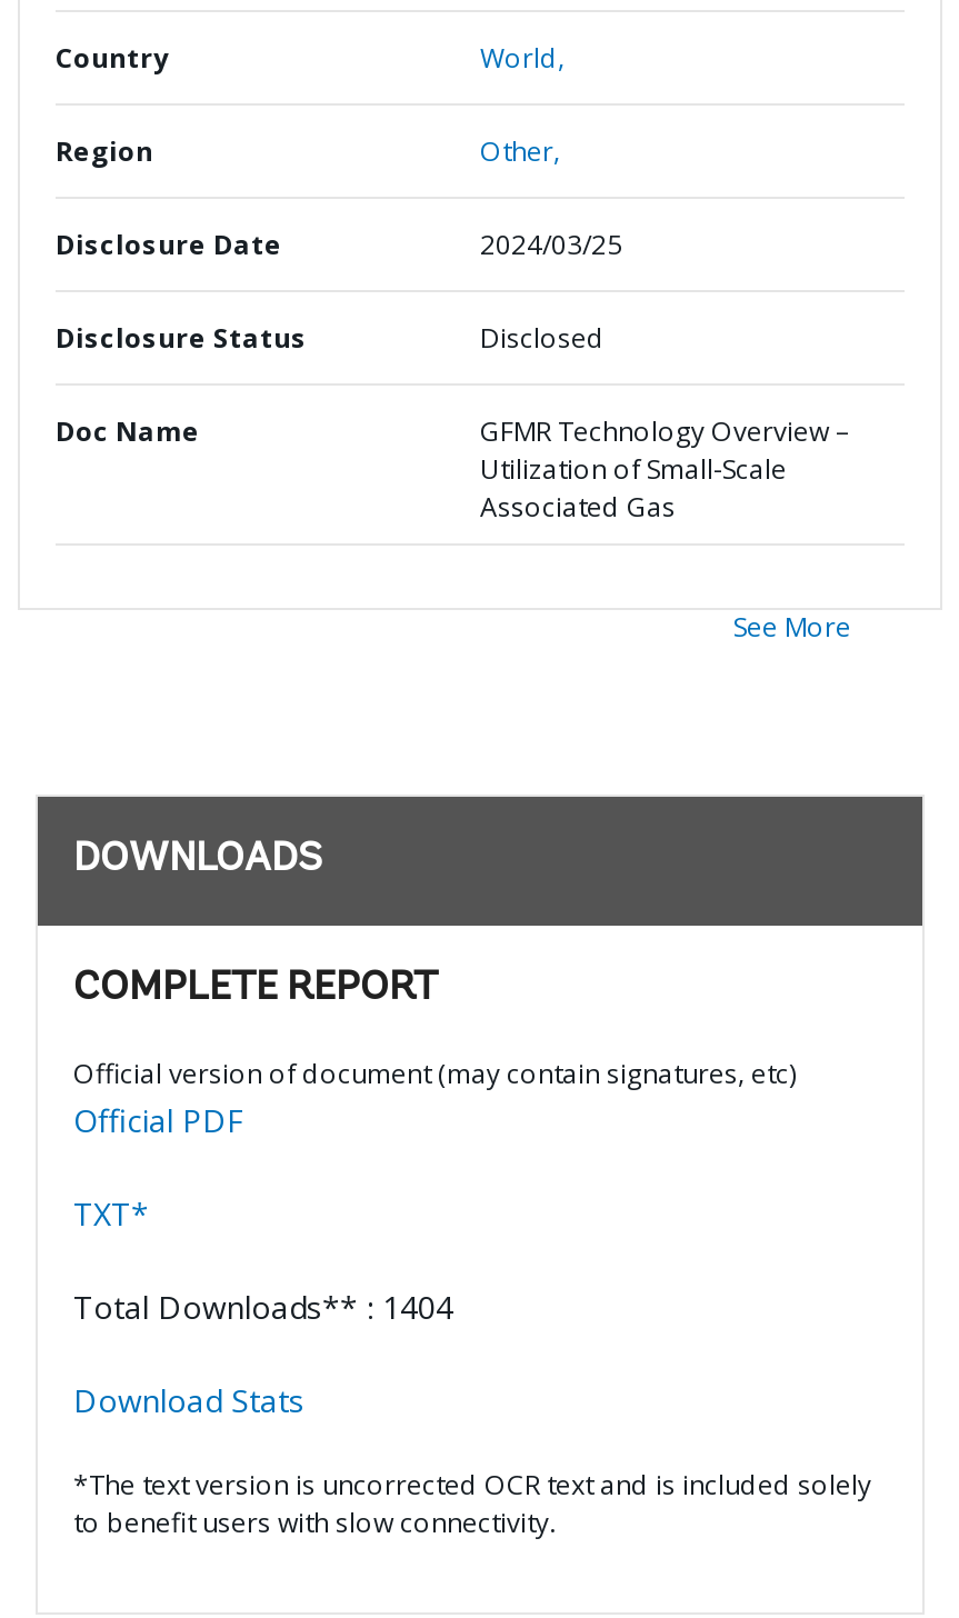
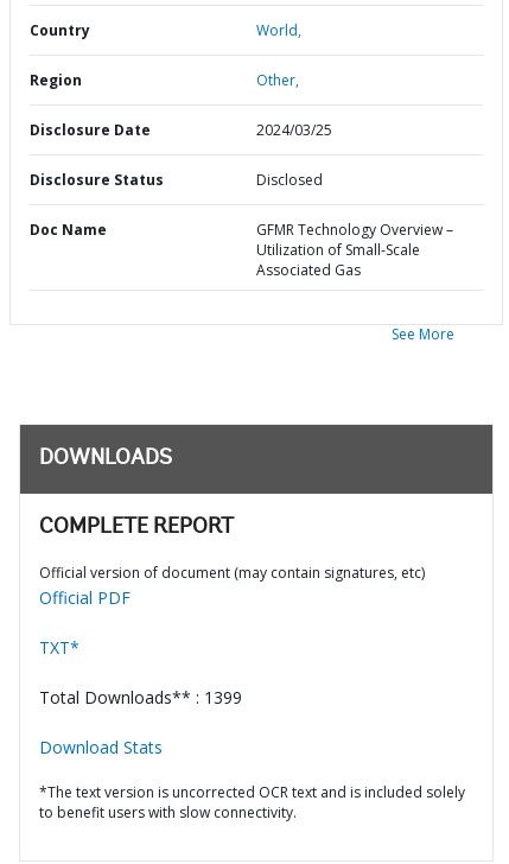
- Total Downloads** : 1404
+ Total Downloads** : 1399
